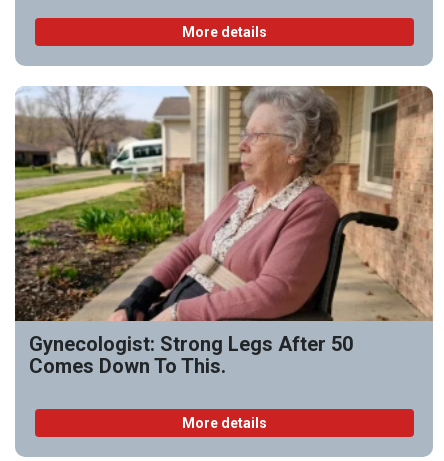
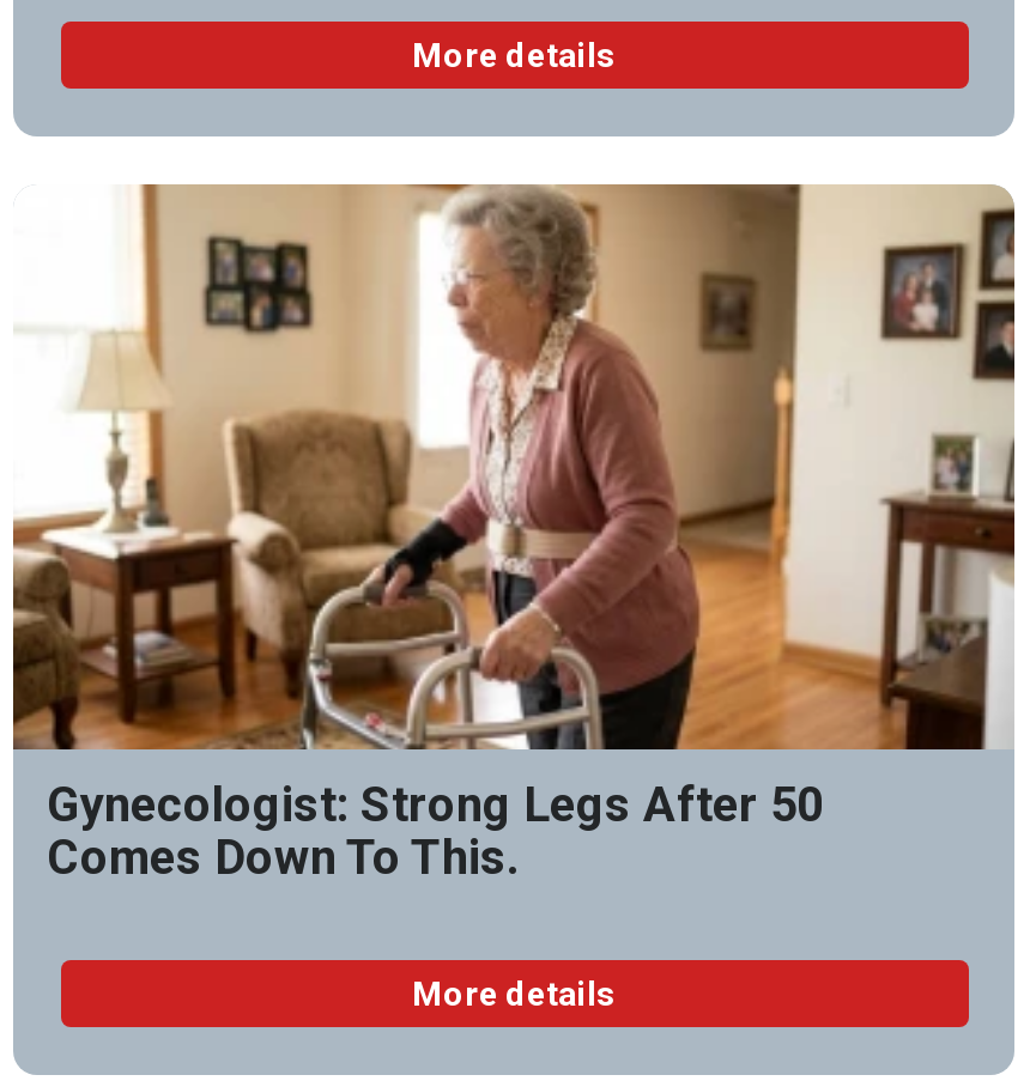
- [image]
+ [image]
